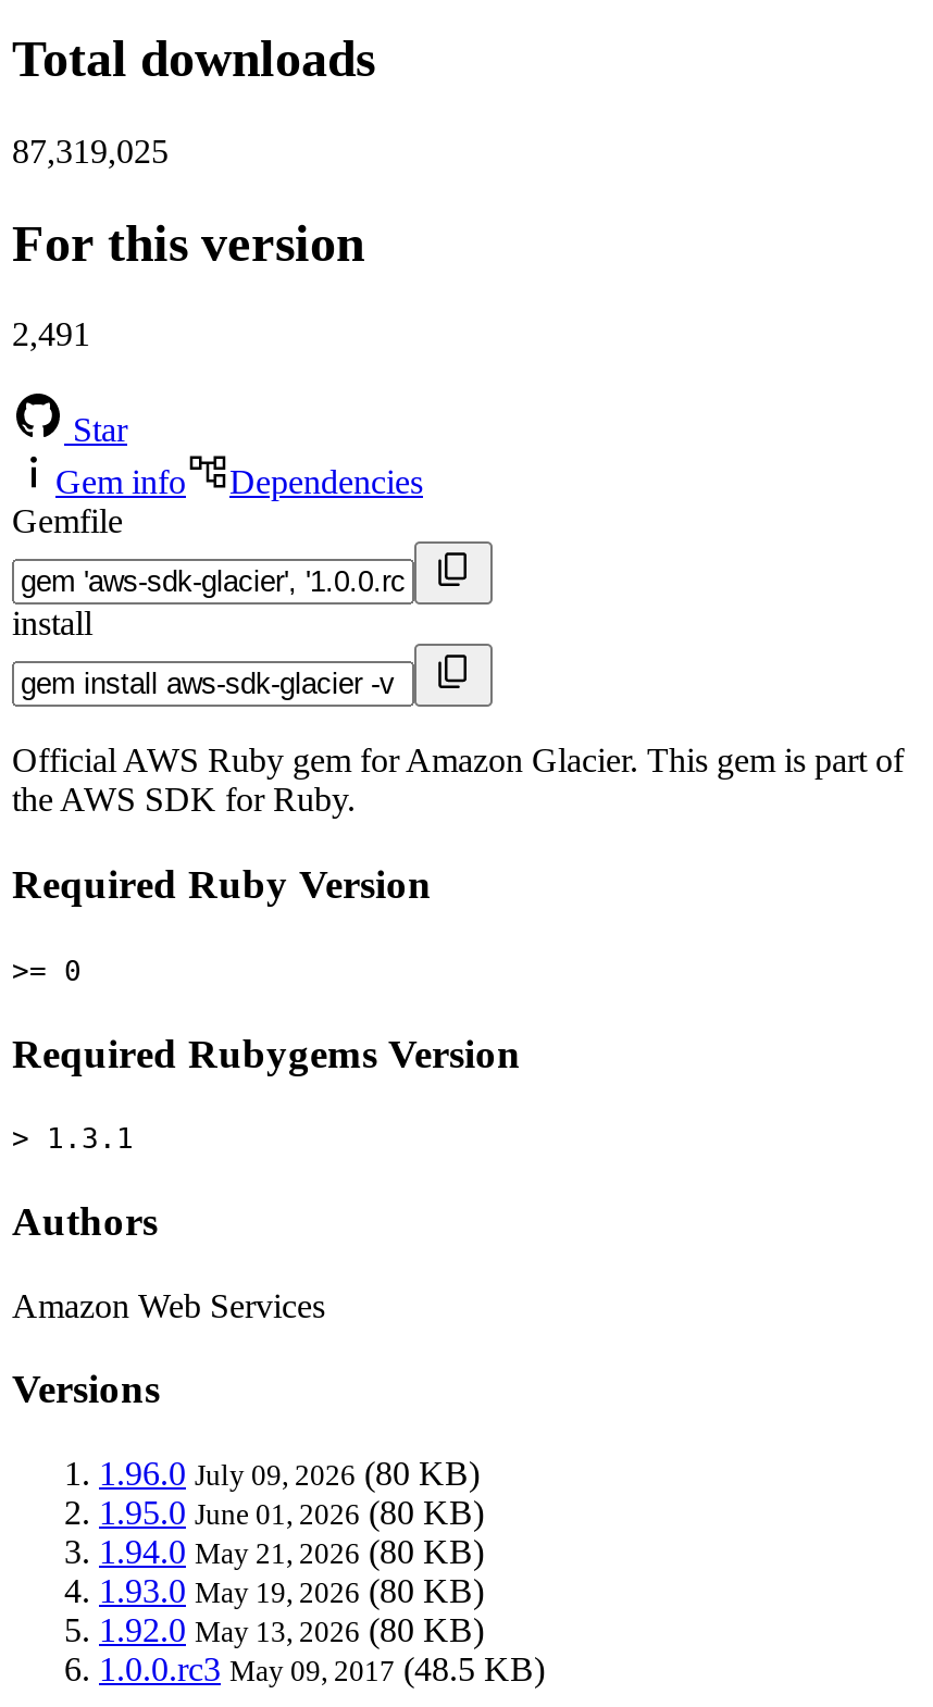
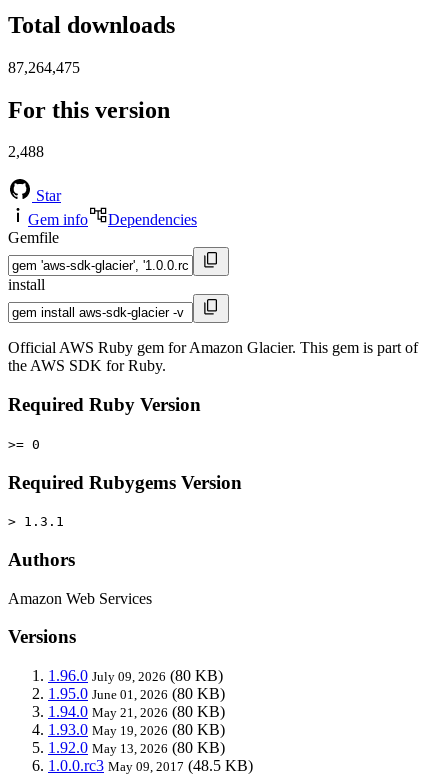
- 87,319,025
+ 87,264,475

- 2,491
+ 2,488
